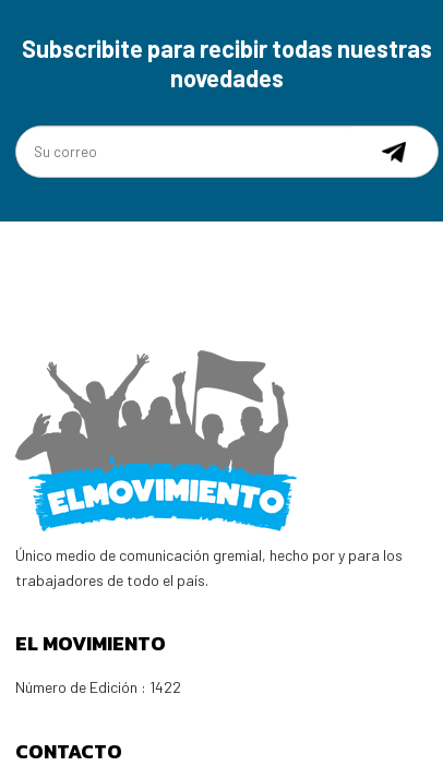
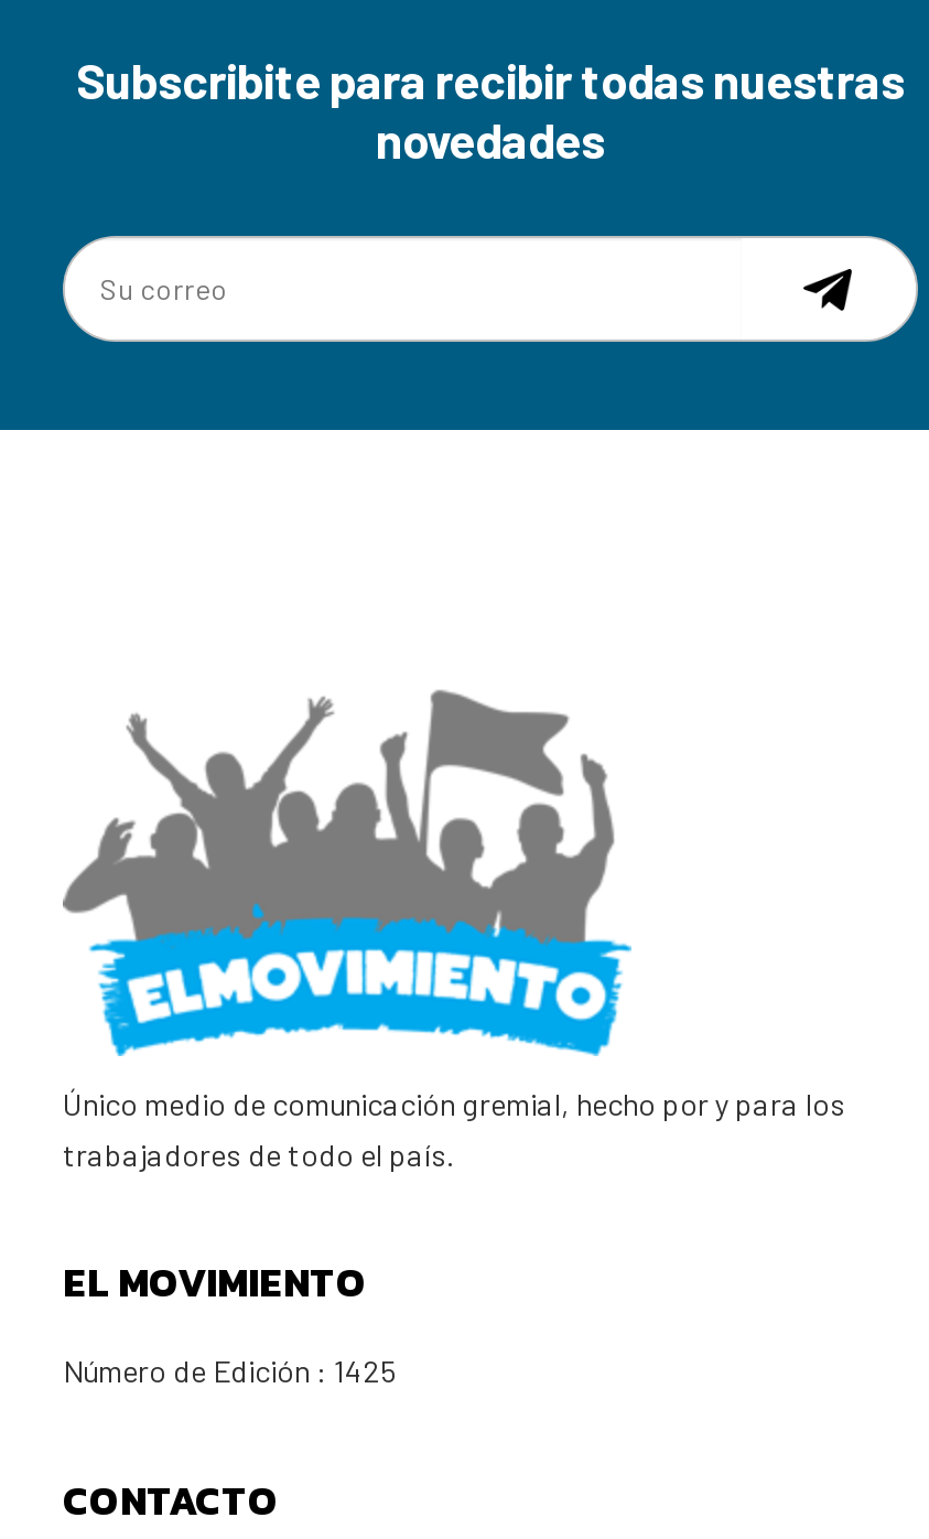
- Número de Edición : 1422
+ Número de Edición : 1425
